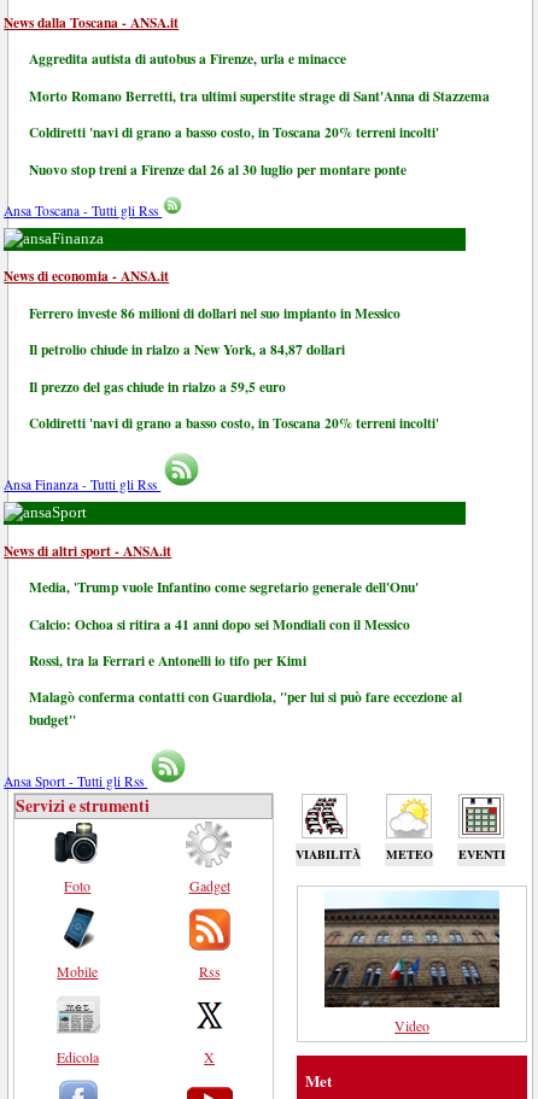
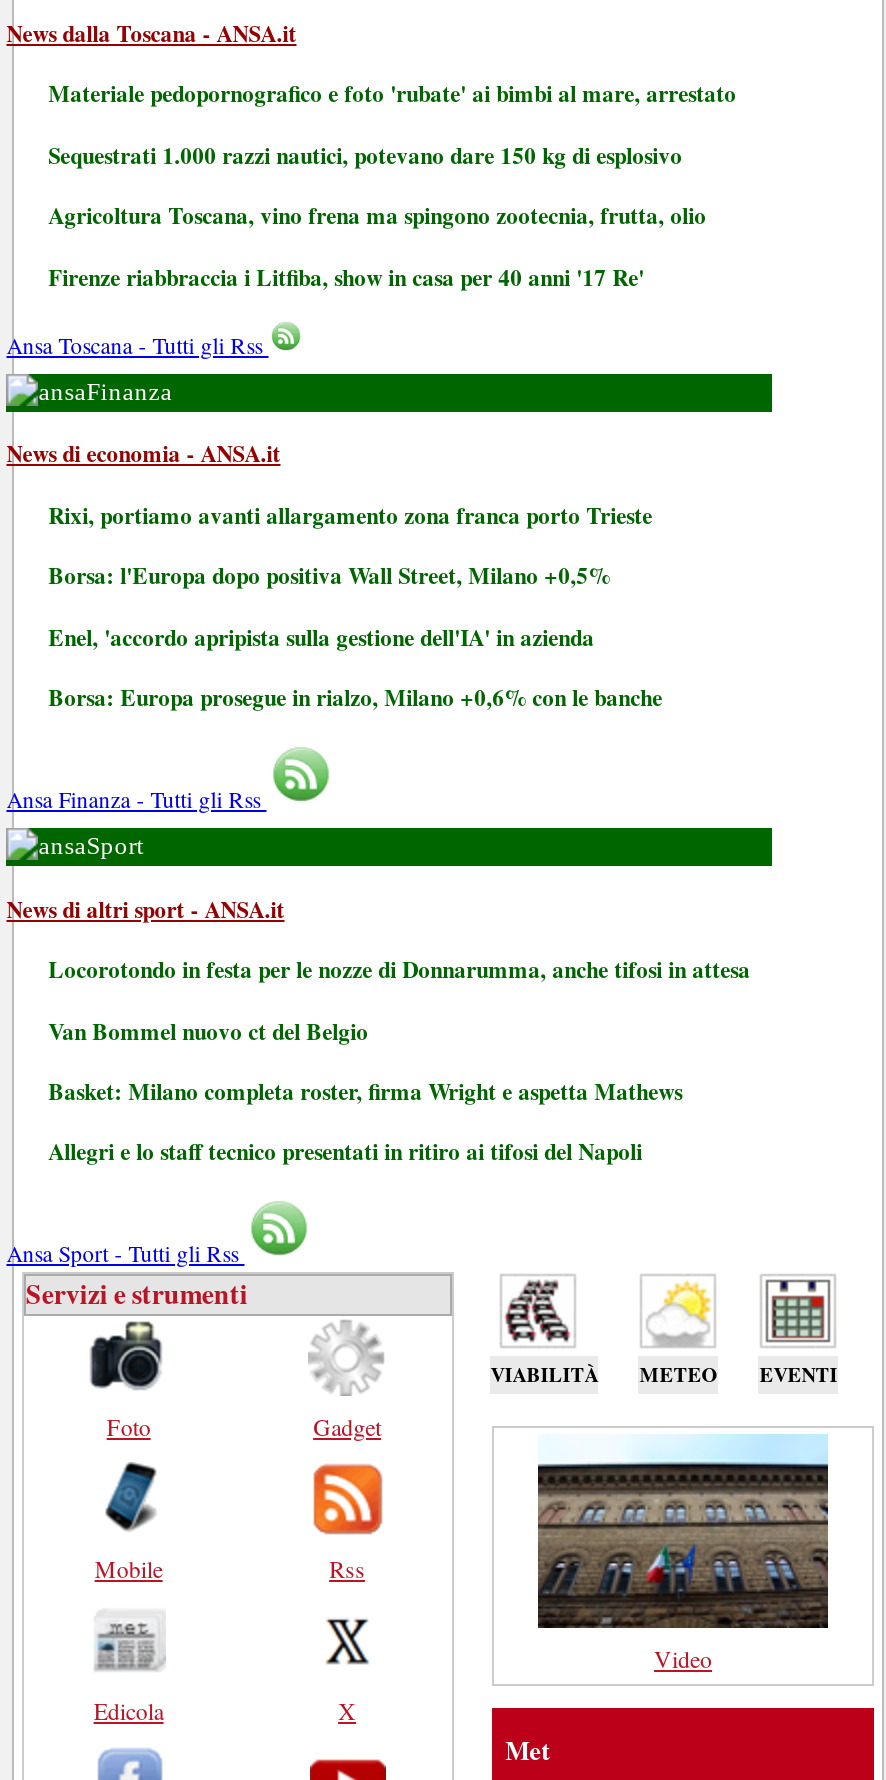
- Aggredita autista di autobus a Firenze, urla e minacce
+ Materiale pedopornografico e foto 'rubate' ai bimbi al mare, arrestato

- Morto Romano Berretti, tra ultimi superstite strage di Sant'Anna di Stazzema
+ Sequestrati 1.000 razzi nautici, potevano dare 150 kg di esplosivo

- Coldiretti 'navi di grano a basso costo, in Toscana 20% terreni incolti'
+ Agricoltura Toscana, vino frena ma spingono zootecnia, frutta, olio

- Nuovo stop treni a Firenze dal 26 al 30 luglio per montare ponte
+ Firenze riabbraccia i Litfiba, show in casa per 40 anni '17 Re'

- Ferrero investe 86 milioni di dollari nel suo impianto in Messico
+ Rixi, portiamo avanti allargamento zona franca porto Trieste

- Il petrolio chiude in rialzo a New York, a 84,87 dollari
+ Borsa: l'Europa dopo positiva Wall Street, Milano +0,5%

- Il prezzo del gas chiude in rialzo a 59,5 euro
+ Enel, 'accordo apripista sulla gestione dell'IA' in azienda

- Coldiretti 'navi di grano a basso costo, in Toscana 20% terreni incolti'
+ Borsa: Europa prosegue in rialzo, Milano +0,6% con le banche

- Media, 'Trump vuole Infantino come segretario generale dell'Onu'
+ Locorotondo in festa per le nozze di Donnarumma, anche tifosi in attesa

- Calcio: Ochoa si ritira a 41 anni dopo sei Mondiali con il Messico
+ Van Bommel nuovo ct del Belgio

- Rossi, tra la Ferrari e Antonelli io tifo per Kimi
+ Basket: Milano completa roster, firma Wright e aspetta Mathews

- Malagò conferma contatti con Guardiola, "per lui si può fare eccezione al
- budget"
+ Allegri e lo staff tecnico presentati in ritiro ai tifosi del Napoli
